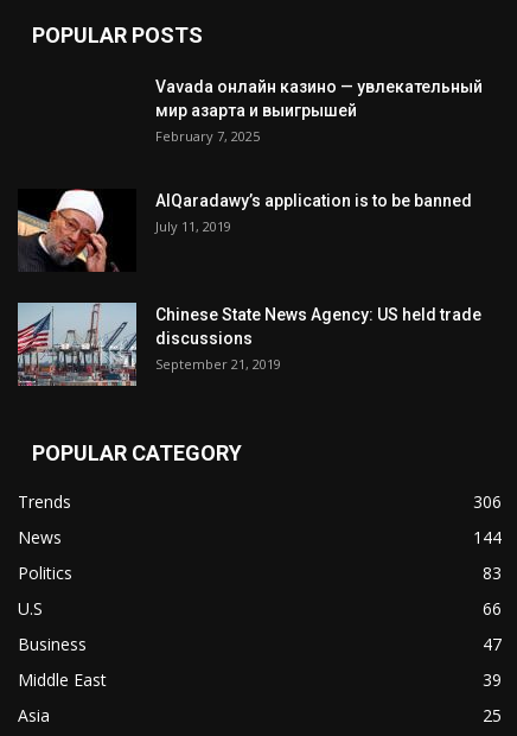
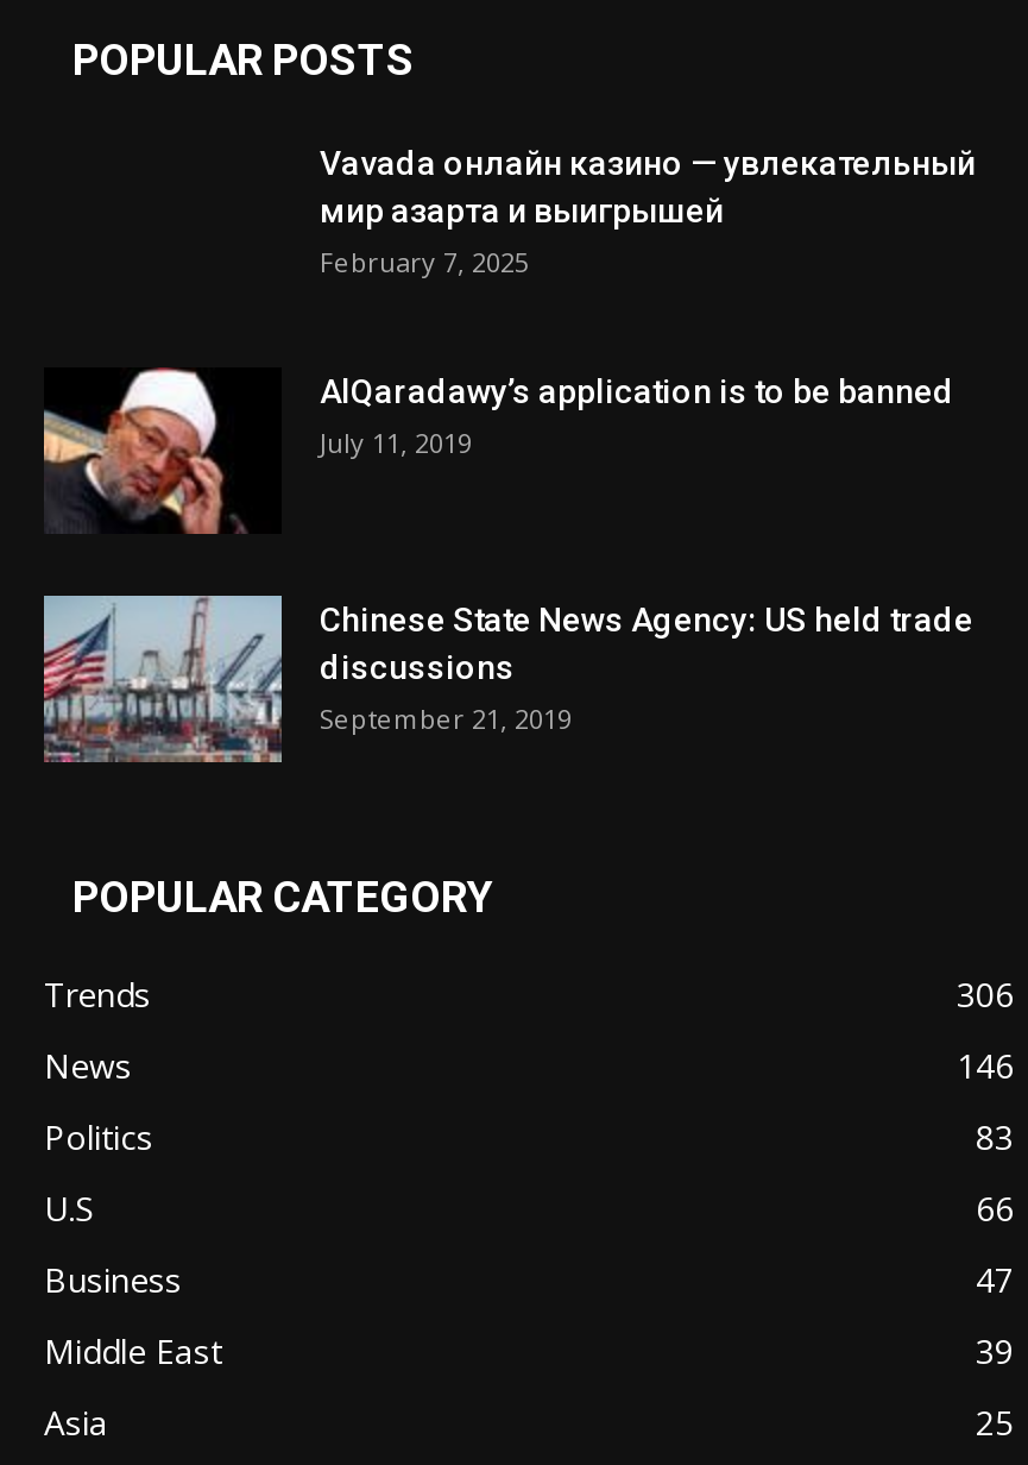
- 144
+ 146
